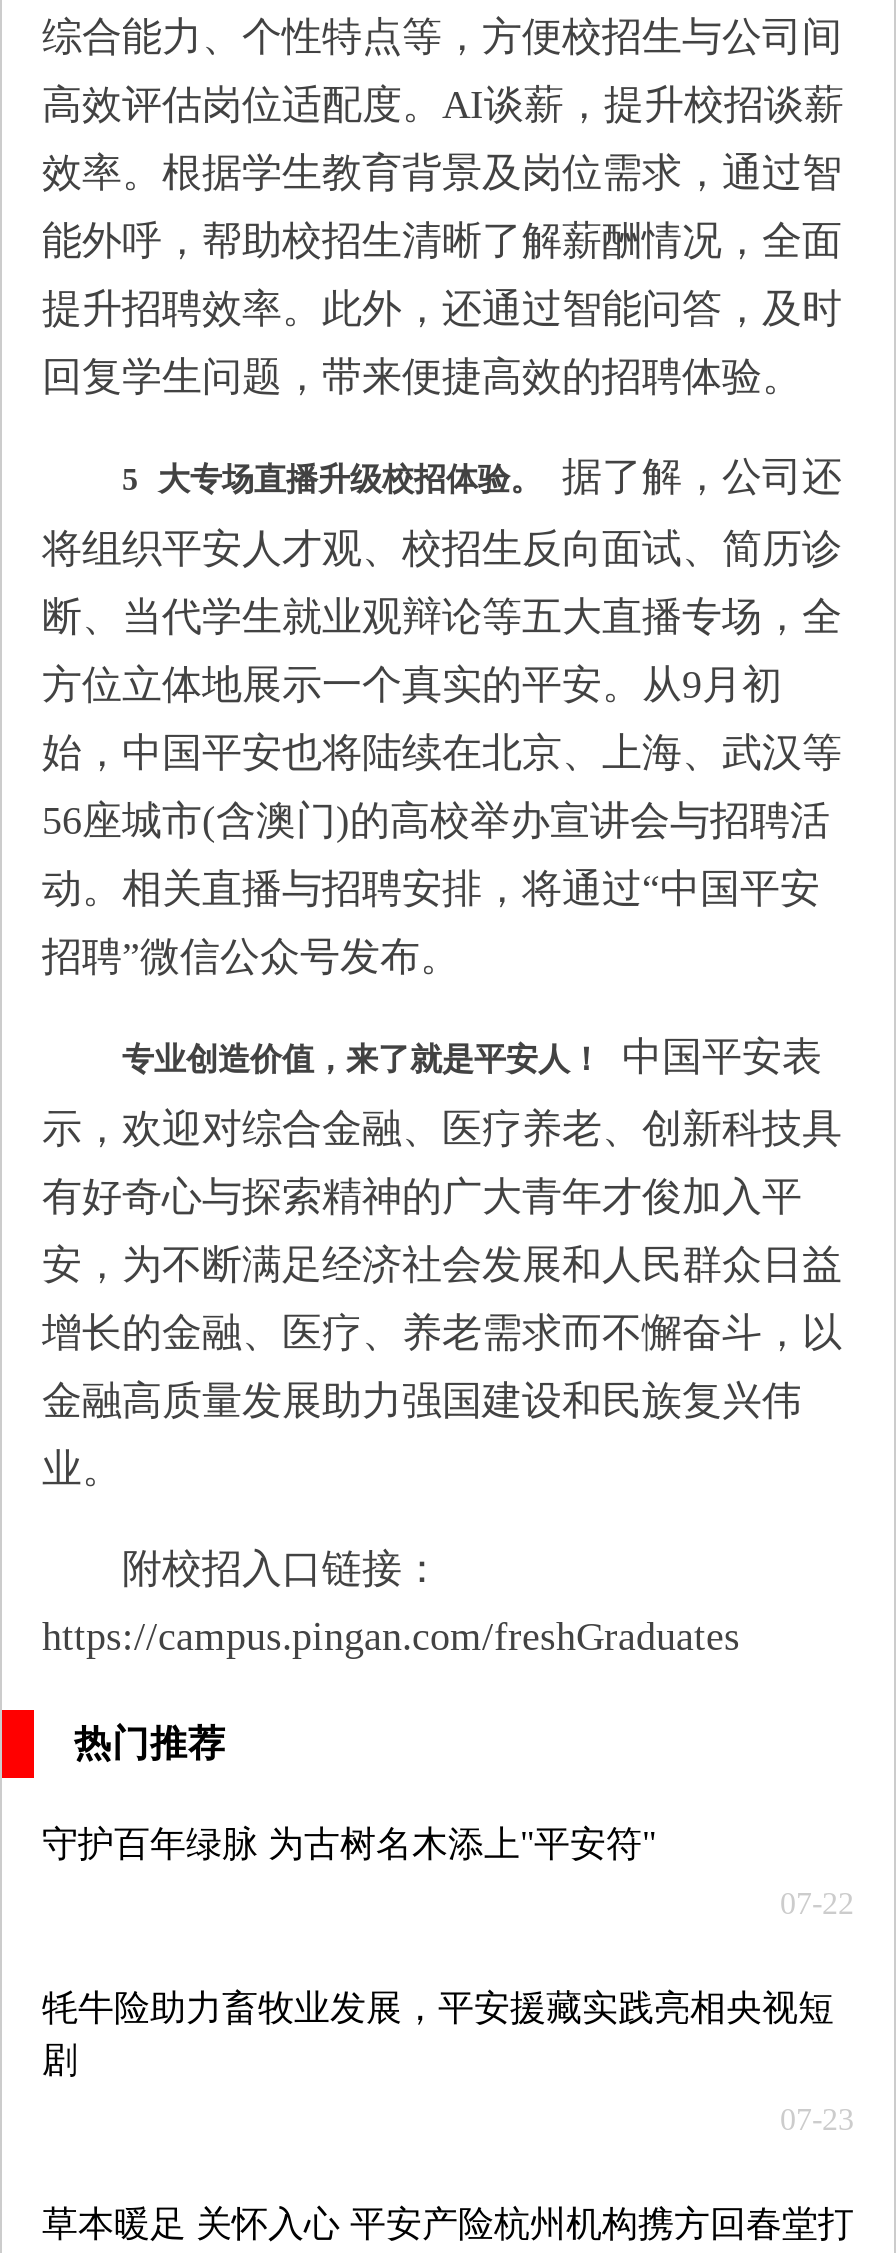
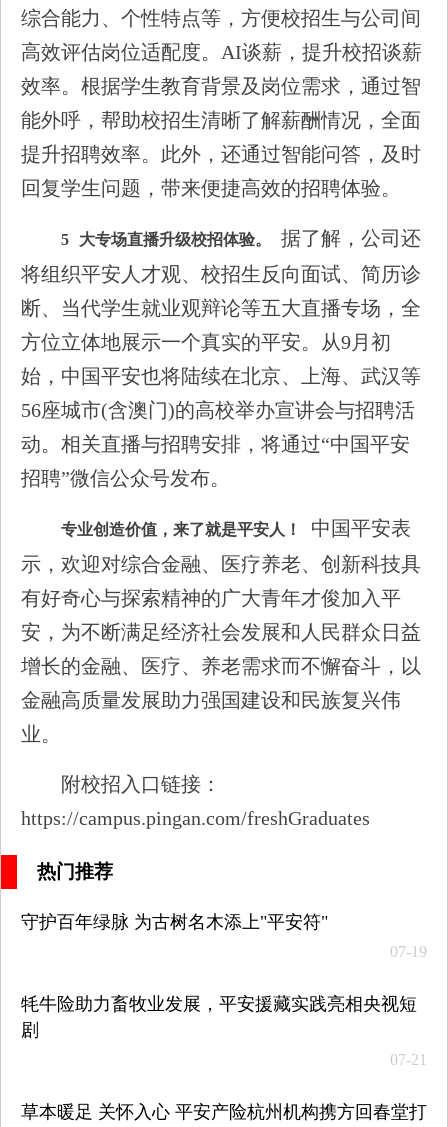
- 07-22
+ 07-19

- 07-23
+ 07-21
